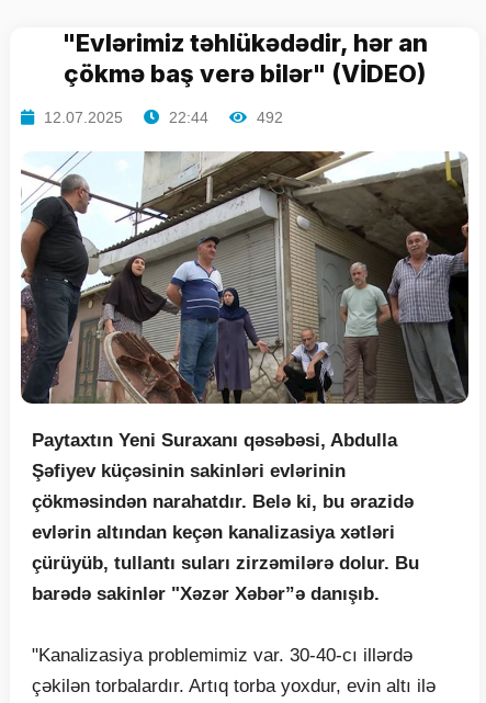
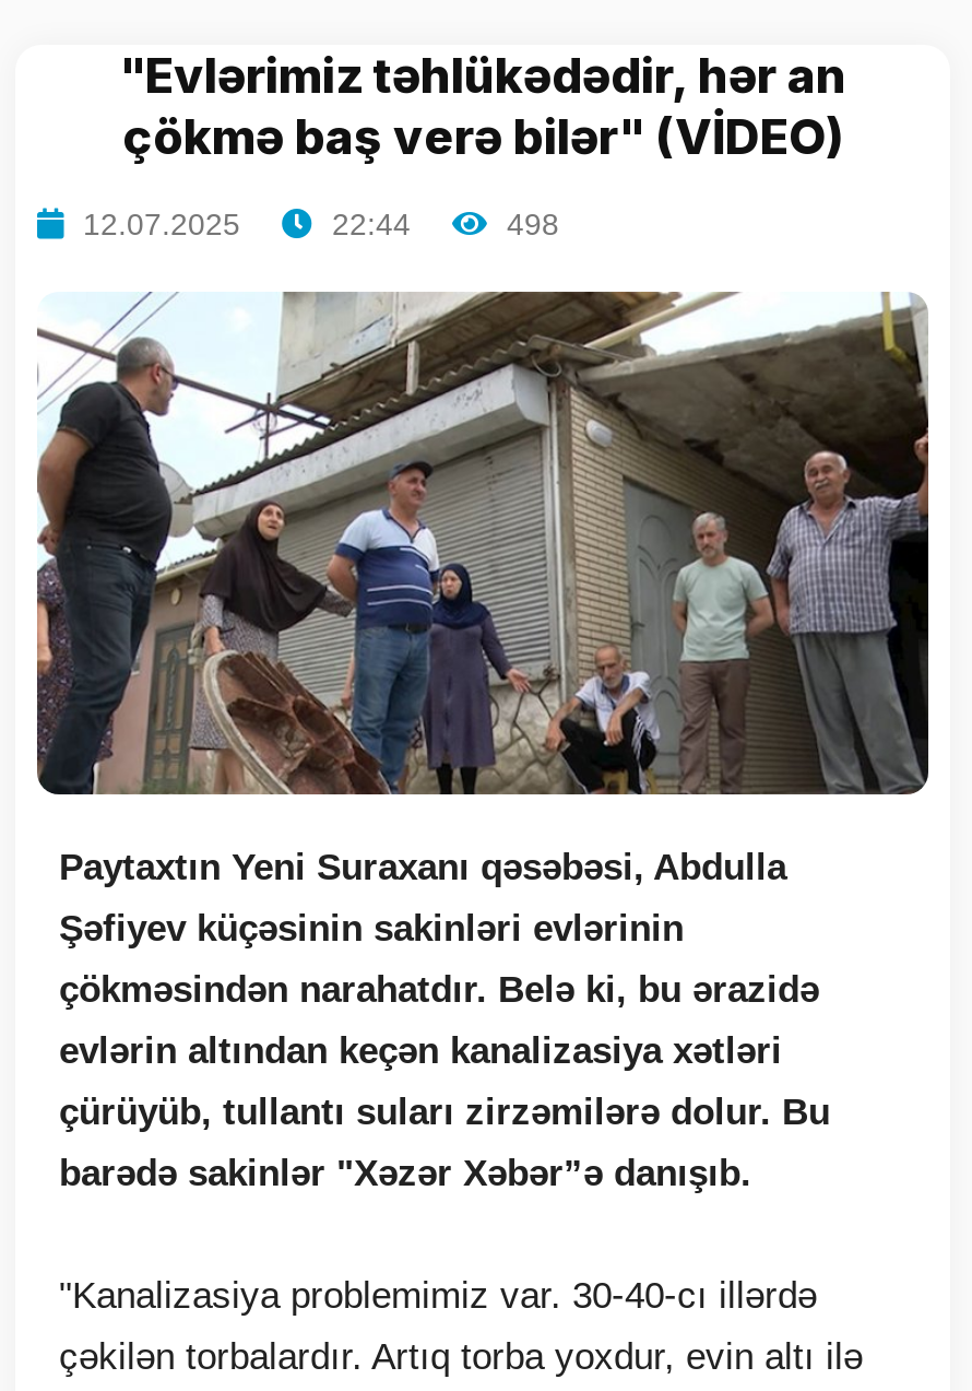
- 492
+ 498
